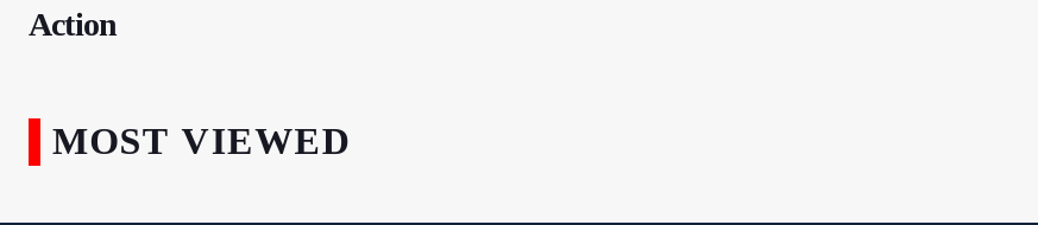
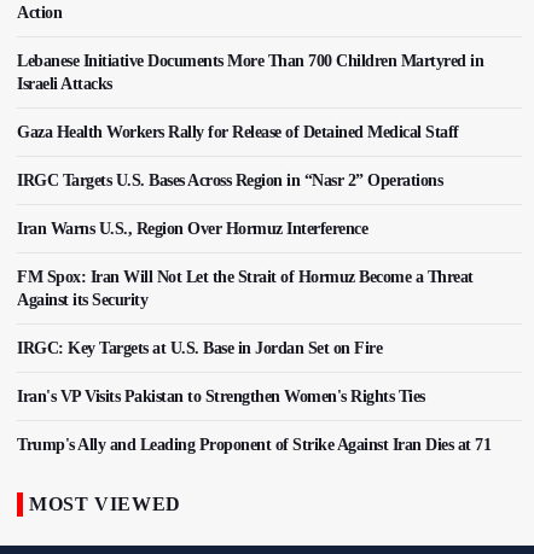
+ Lebanese Initiative Documents More Than 700 Children Martyred in
+ Israeli Attacks
+ Gaza Health Workers Rally for Release of Detained Medical Staff
+ IRGC Targets U.S. Bases Across Region in “Nasr 2” Operations
+ Iran Warns U.S., Region Over Hormuz Interference
+ FM Spox: Iran Will Not Let the Strait of Hormuz Become a Threat
+ Against its Security
+ IRGC: Key Targets at U.S. Base in Jordan Set on Fire
+ Iran's VP Visits Pakistan to Strengthen Women's Rights Ties
+ Trump's Ally and Leading Proponent of Strike Against Iran Dies at 71
